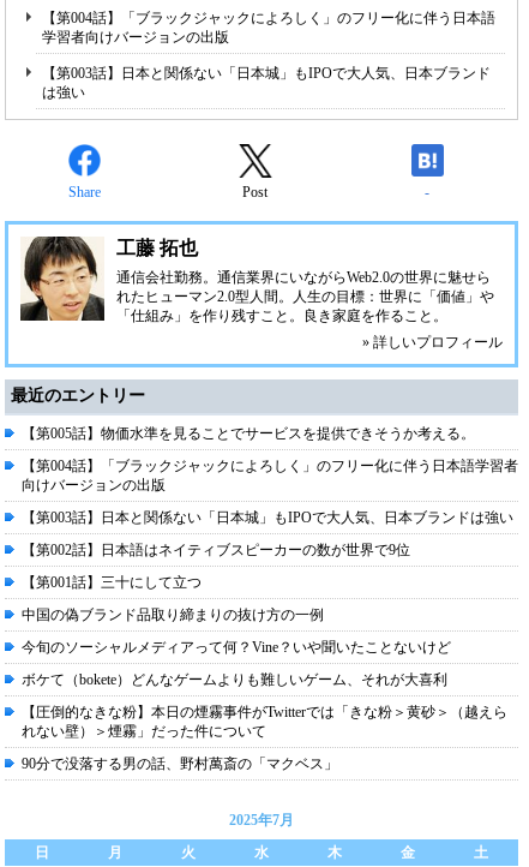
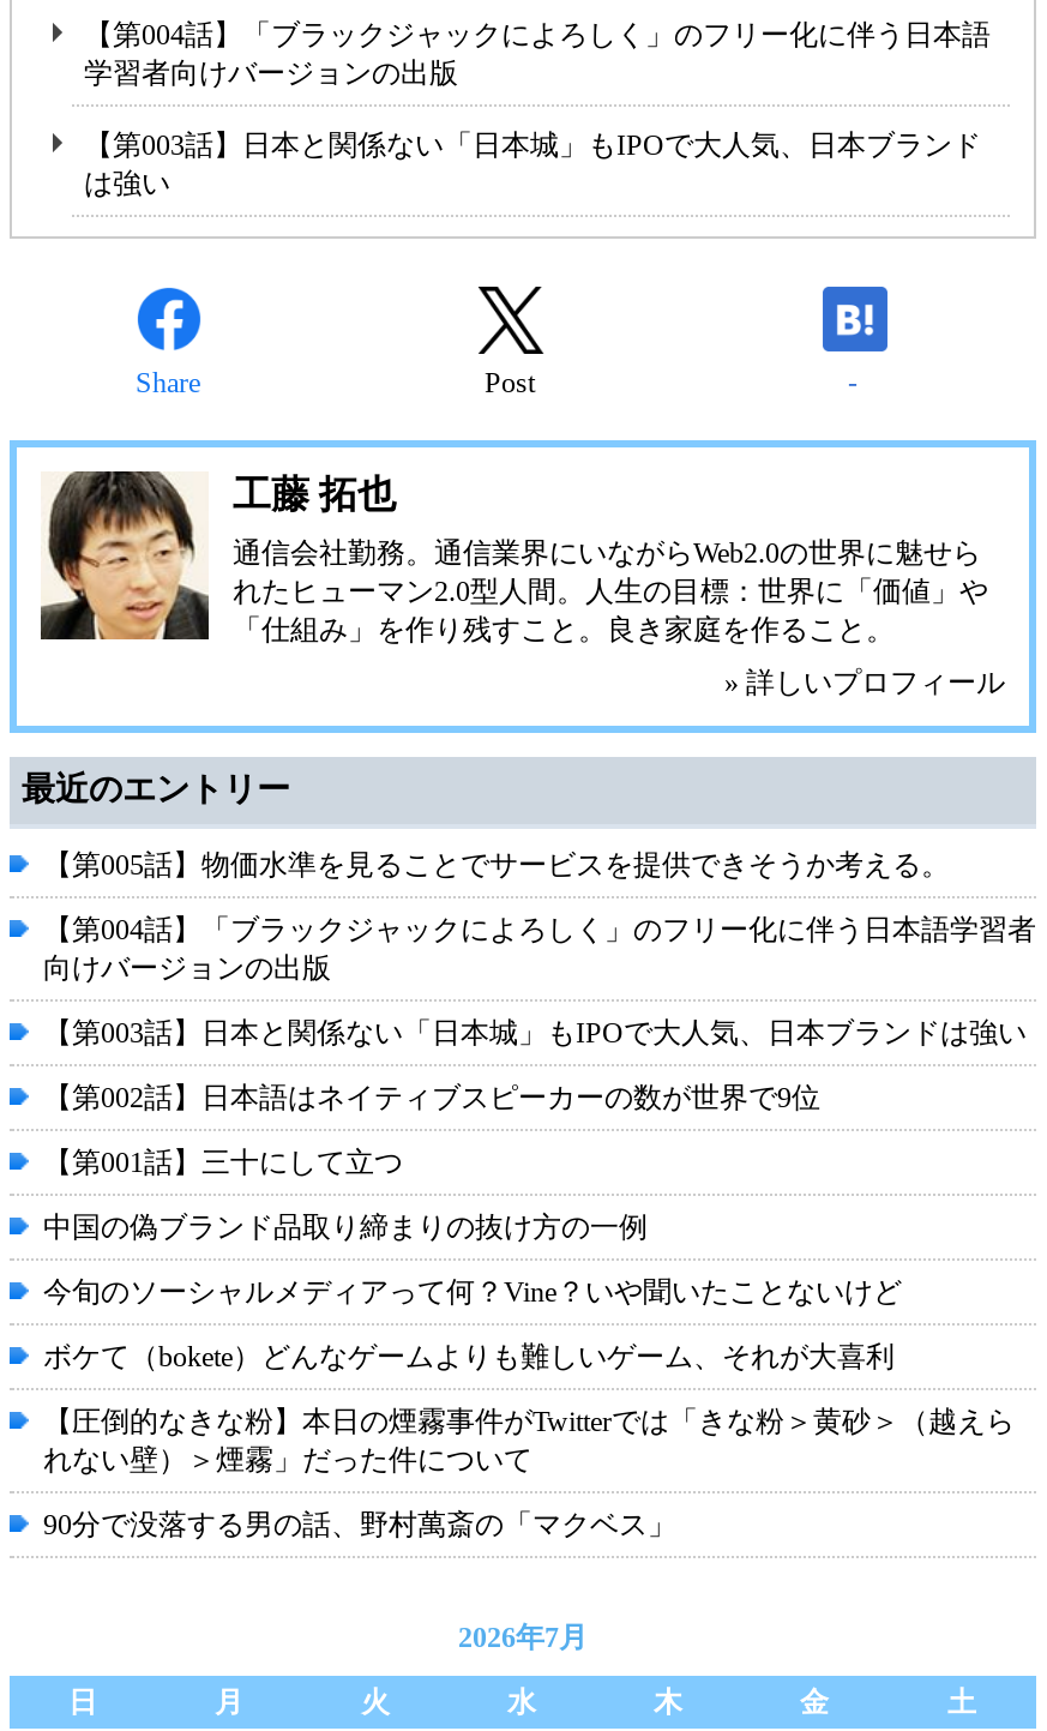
- 2025年7月
+ 2026年7月
